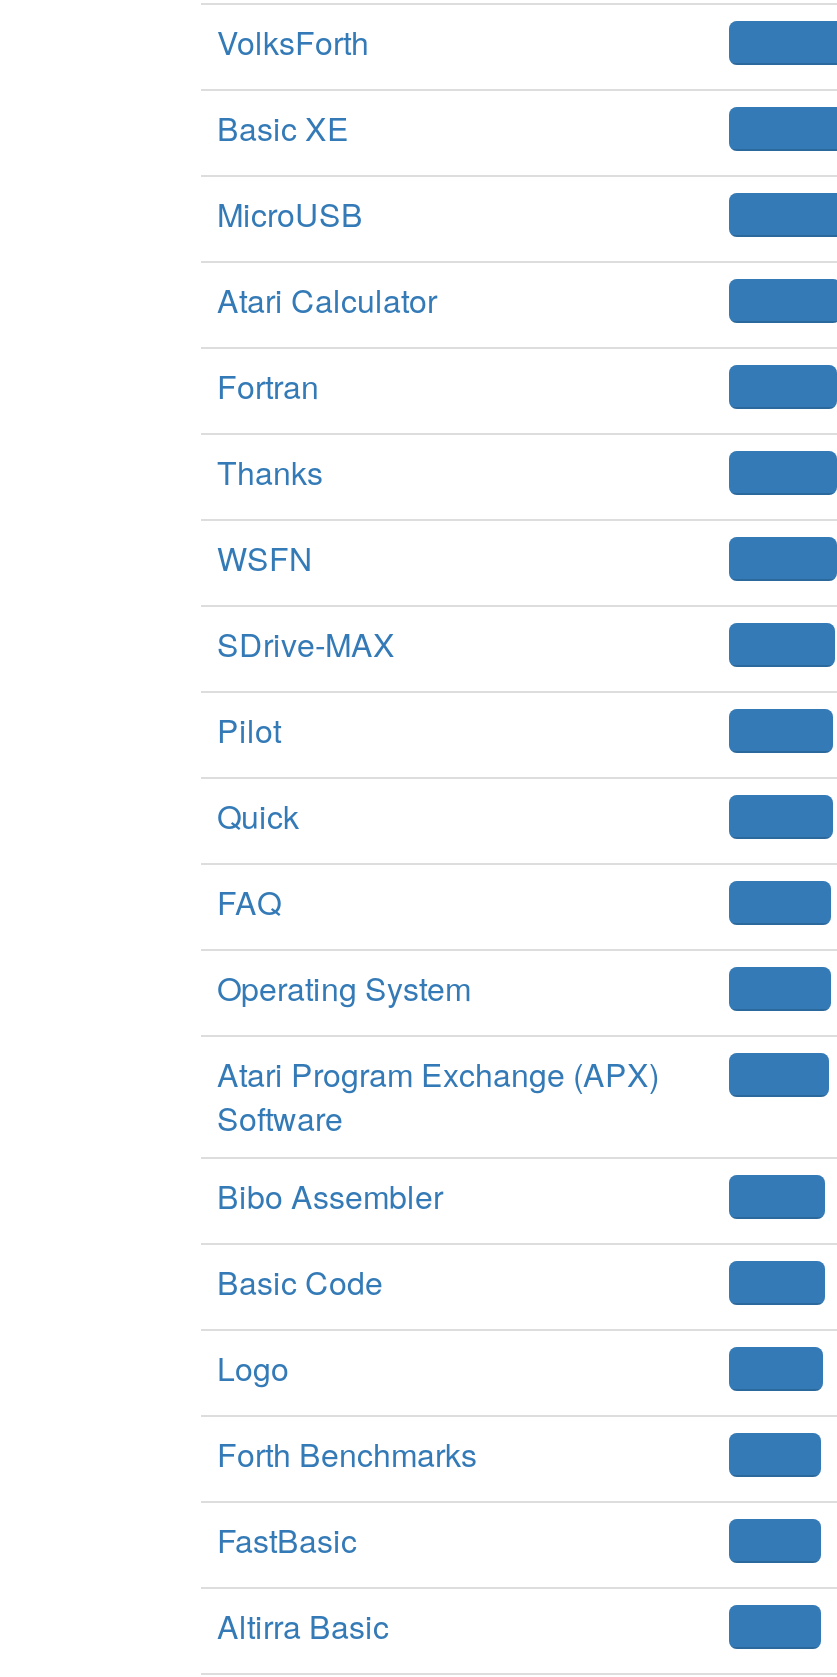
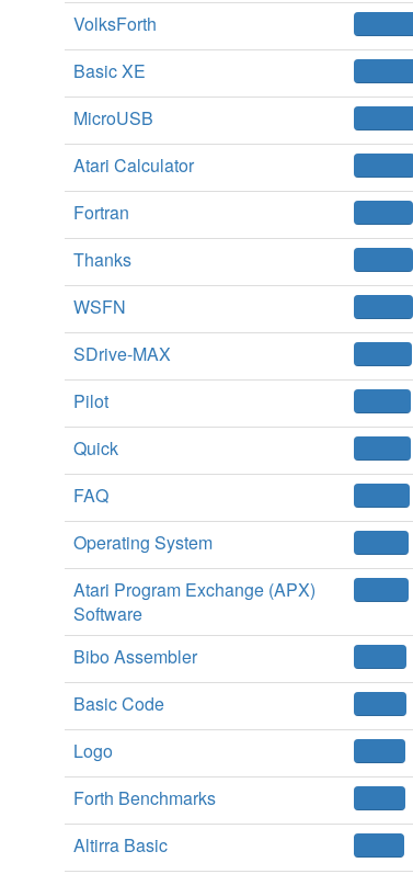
- FastBasic
